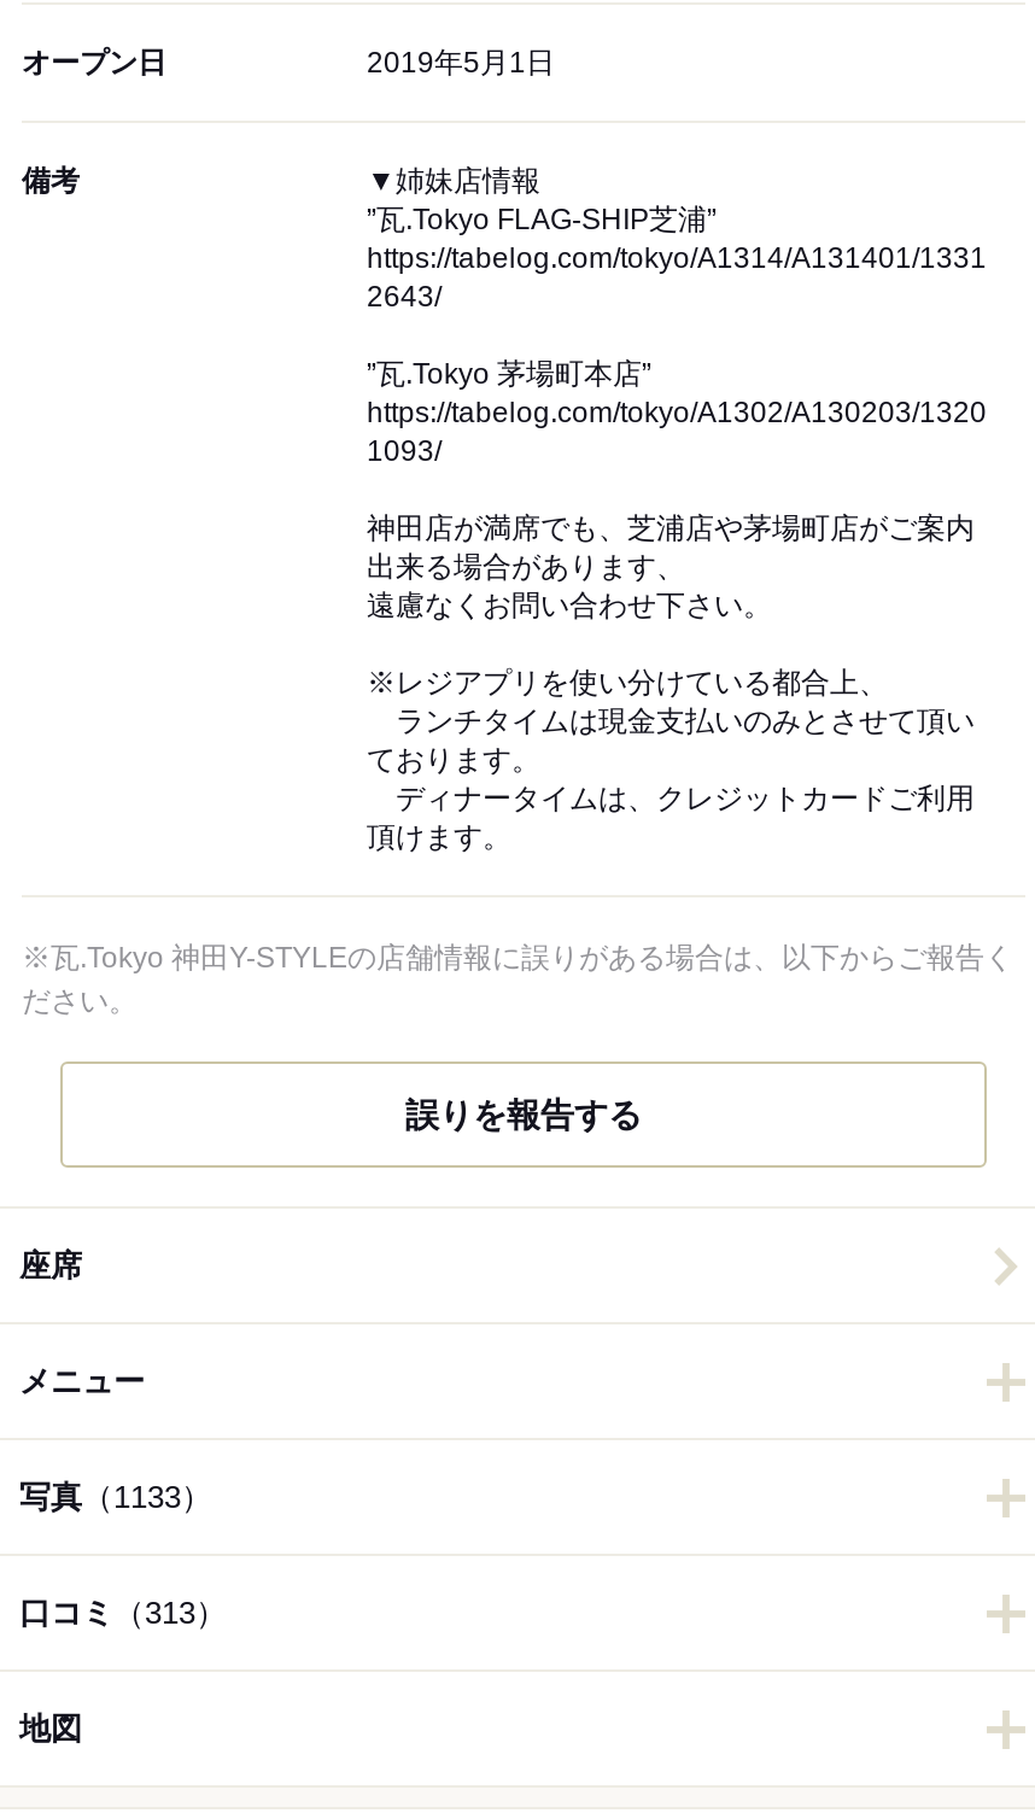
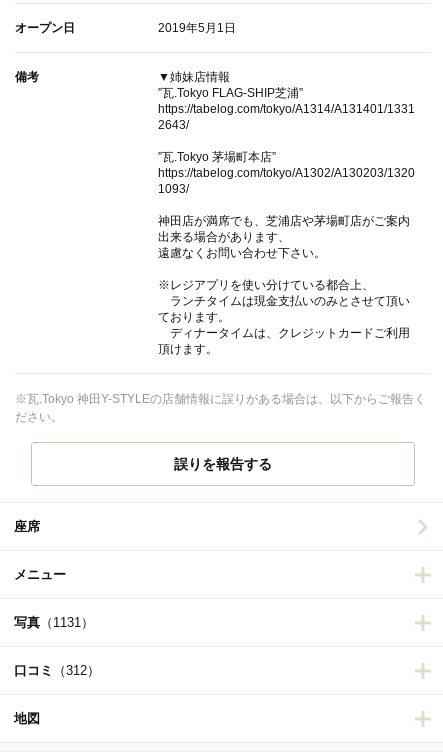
- 写真（1133）
+ 写真（1131）

- 口コミ（313）
+ 口コミ（312）
